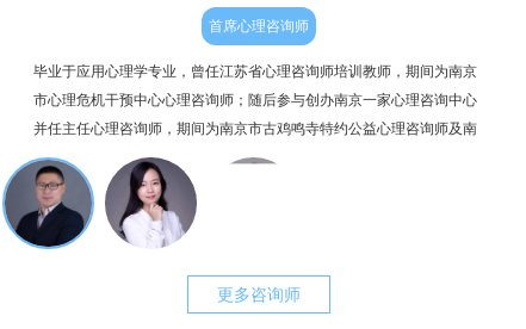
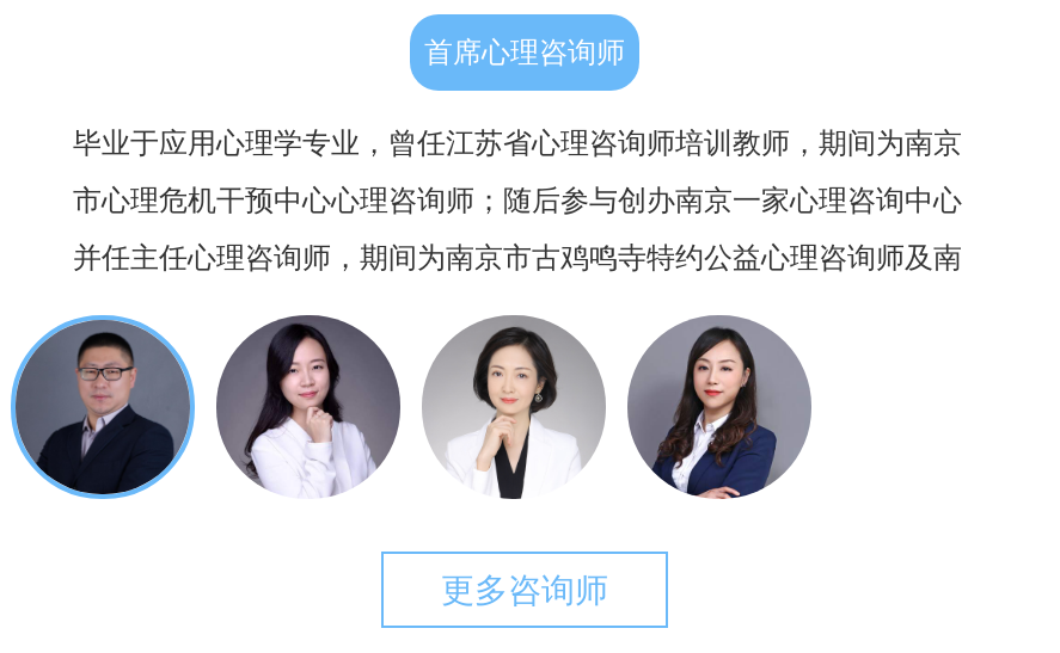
+ [image]

+ [image]
